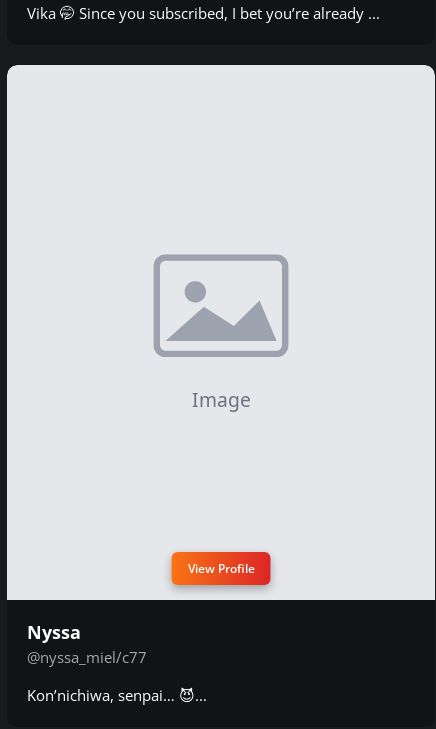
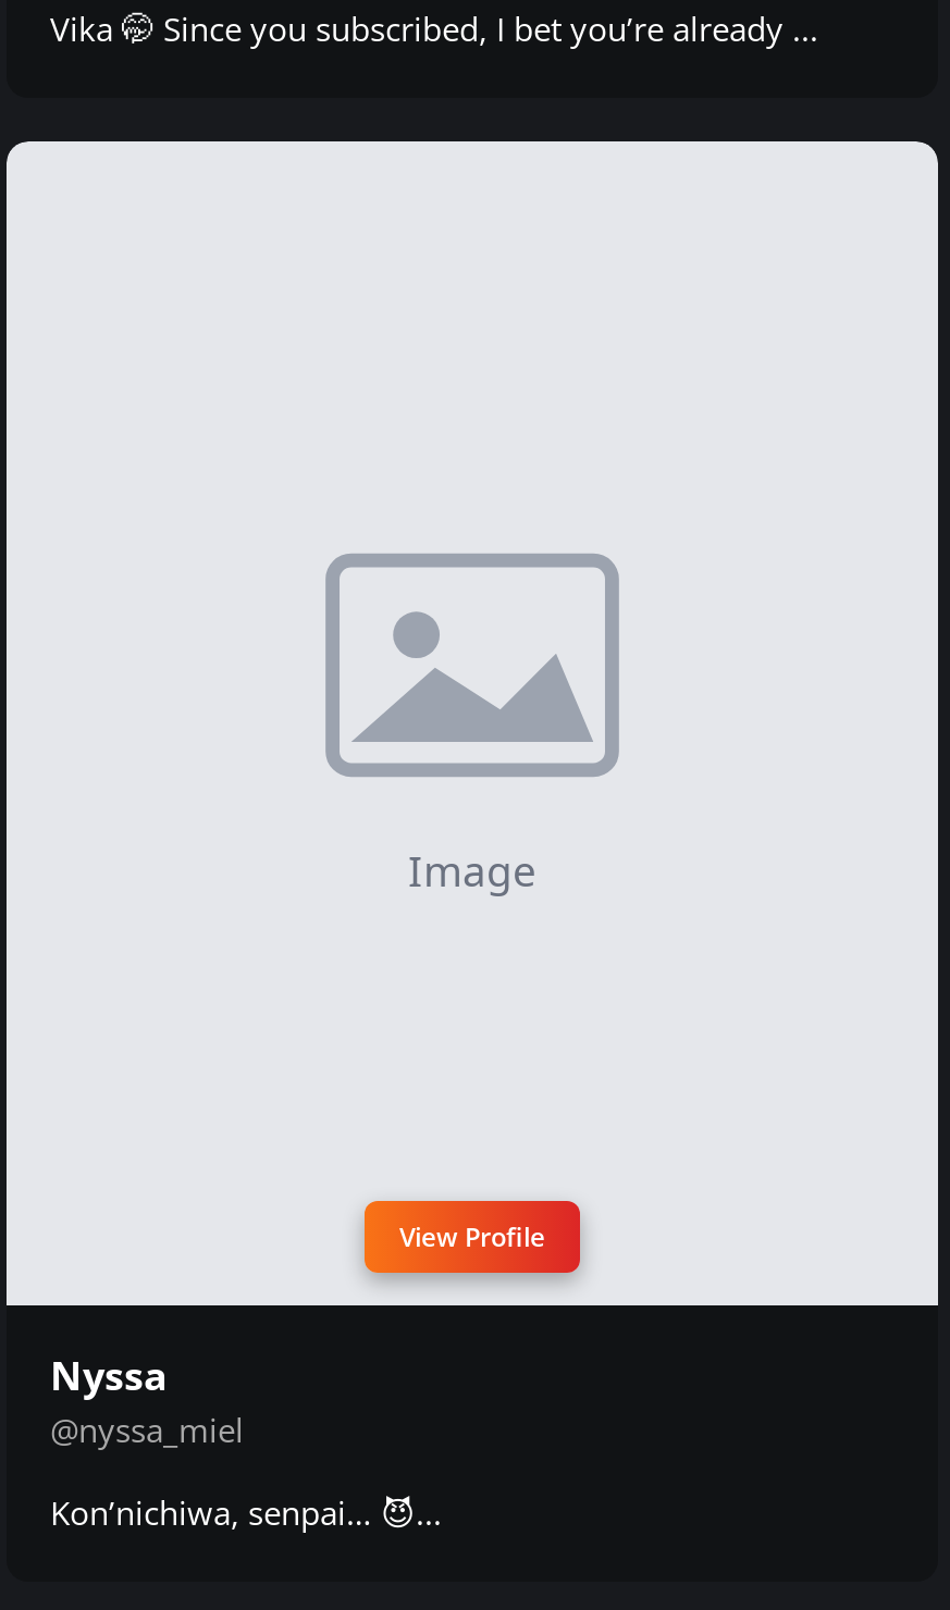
- @nyssa_miel/c77
+ @nyssa_miel
